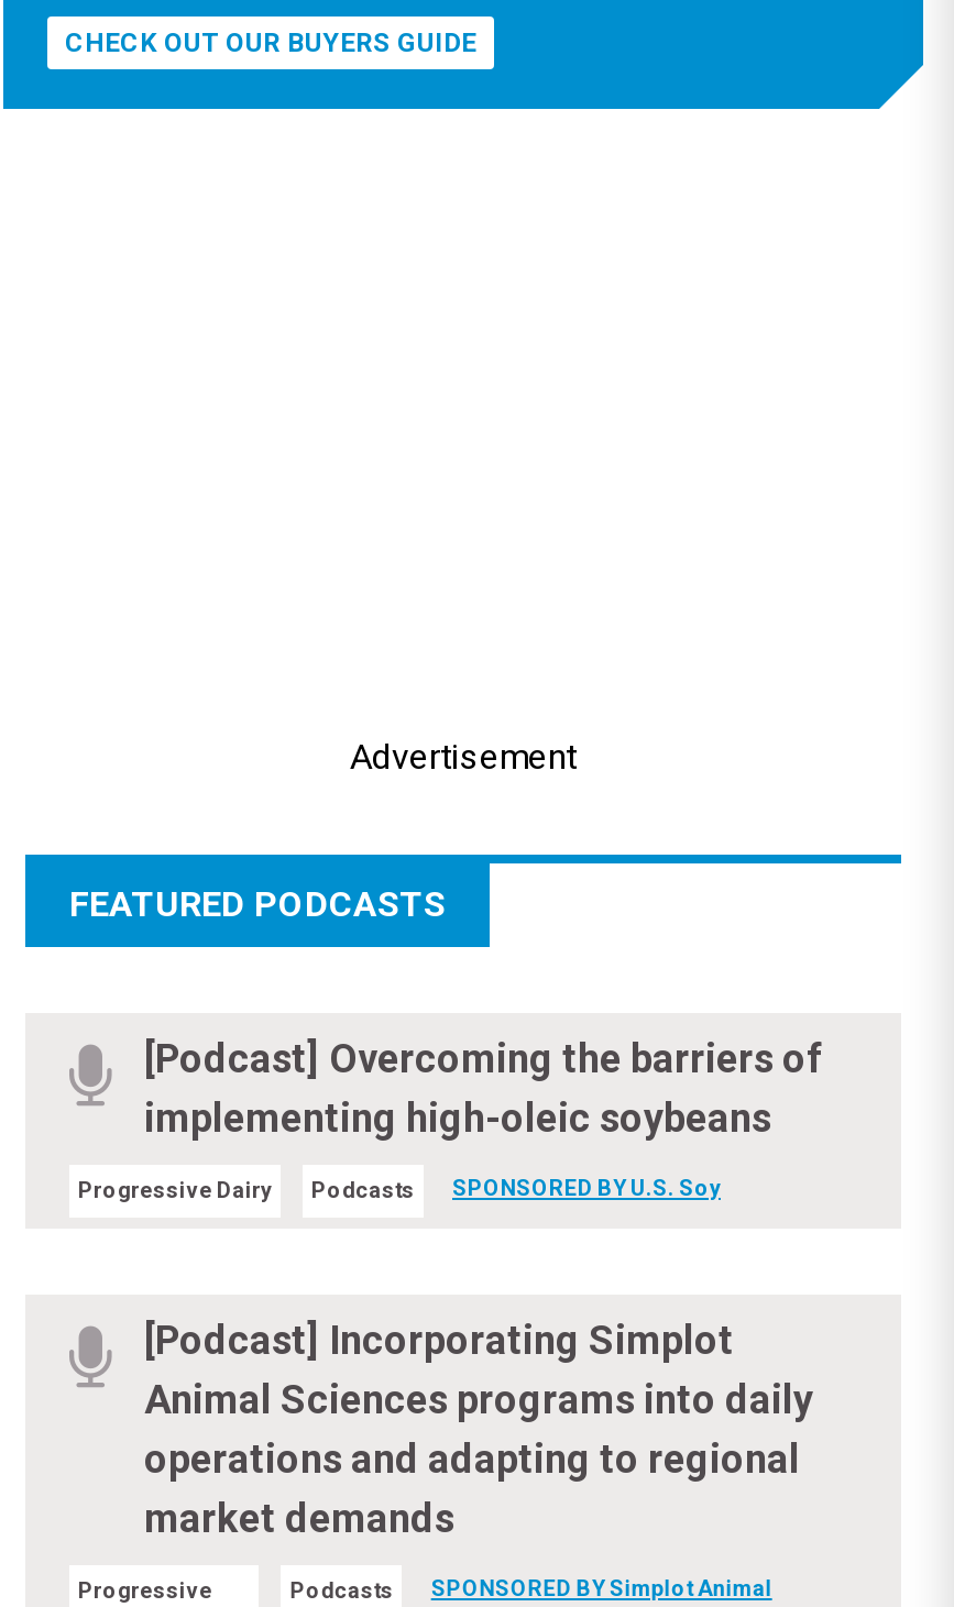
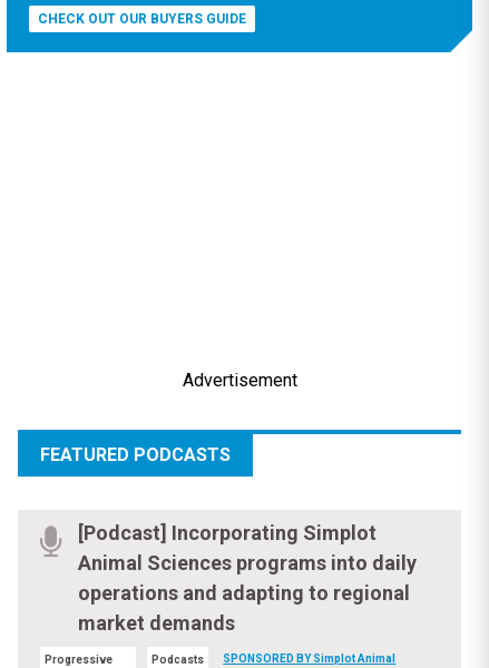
- [Podcast] Overcoming the barriers of
- implementing high-oleic soybeans
- Progressive Dairy
- Podcasts
- SPONSORED BY U.S. Soy
